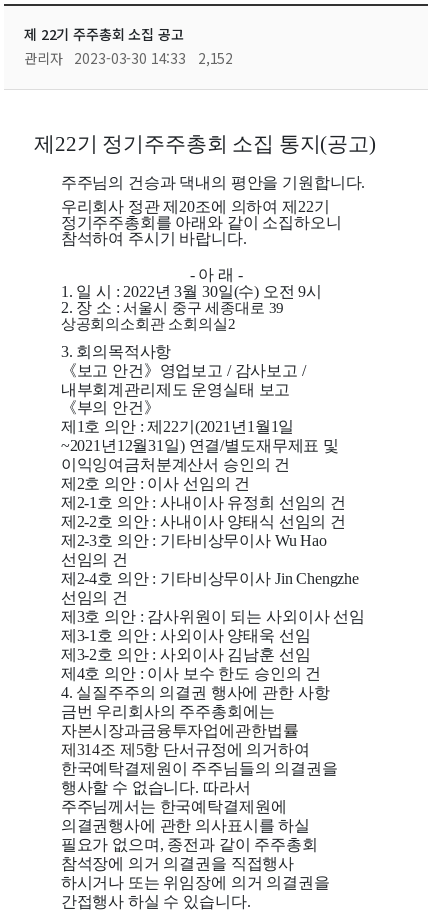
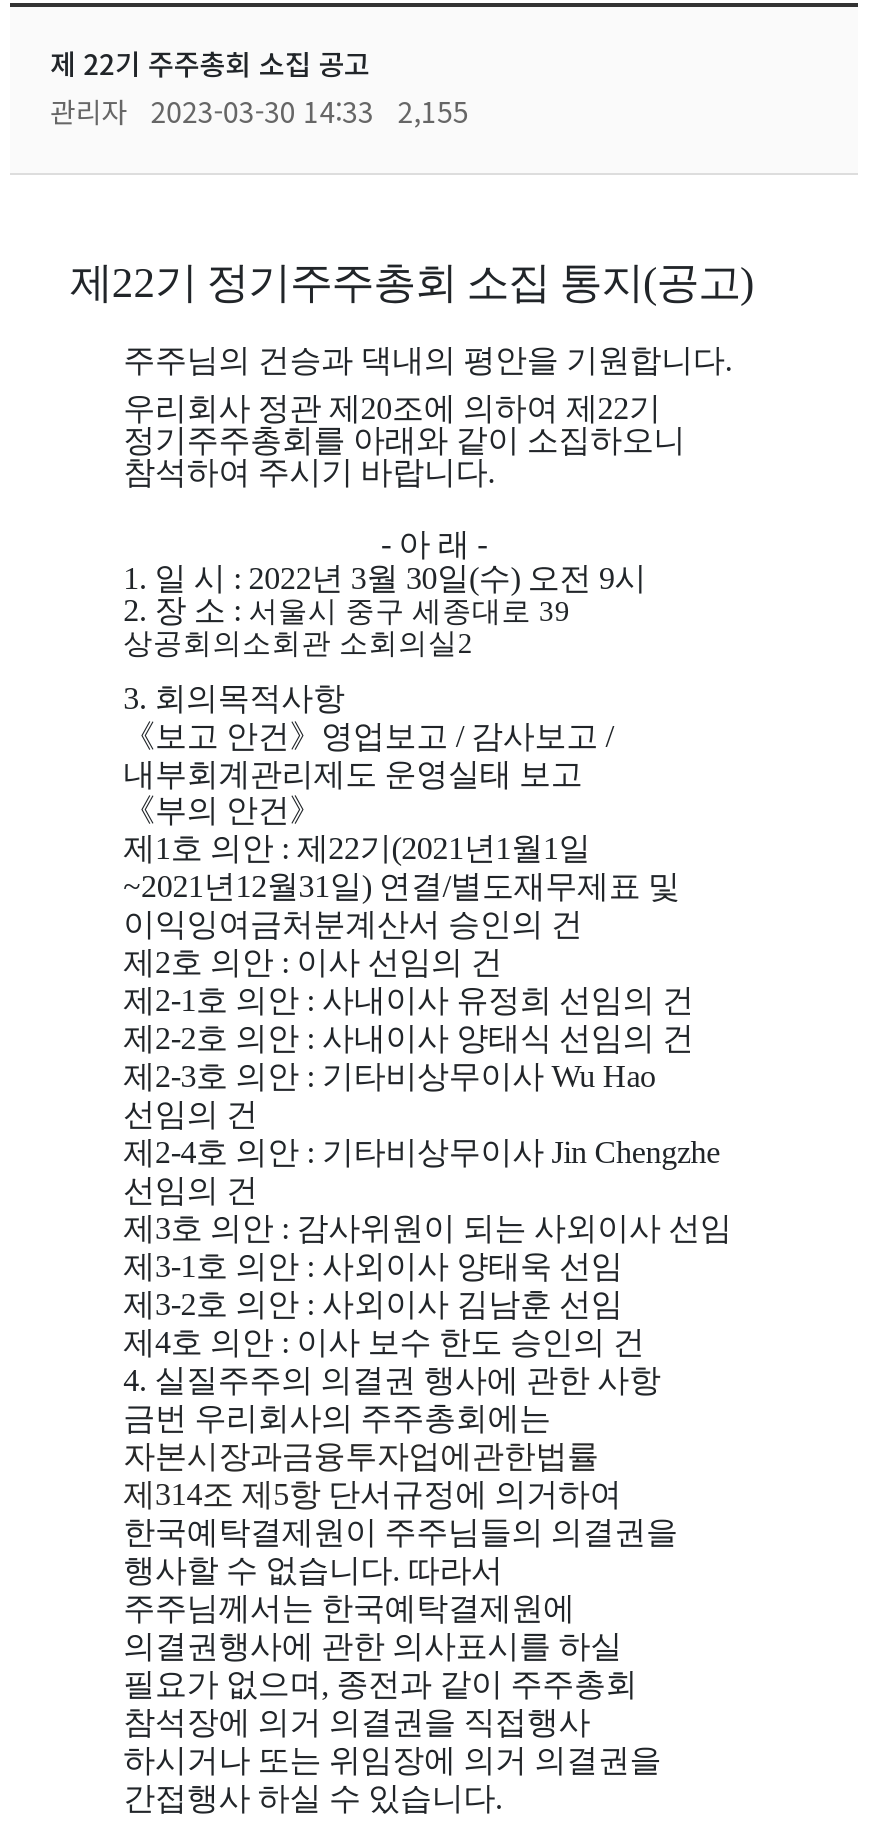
- 관리자 2023-03-30 14:33 2,152
+ 관리자 2023-03-30 14:33 2,155
